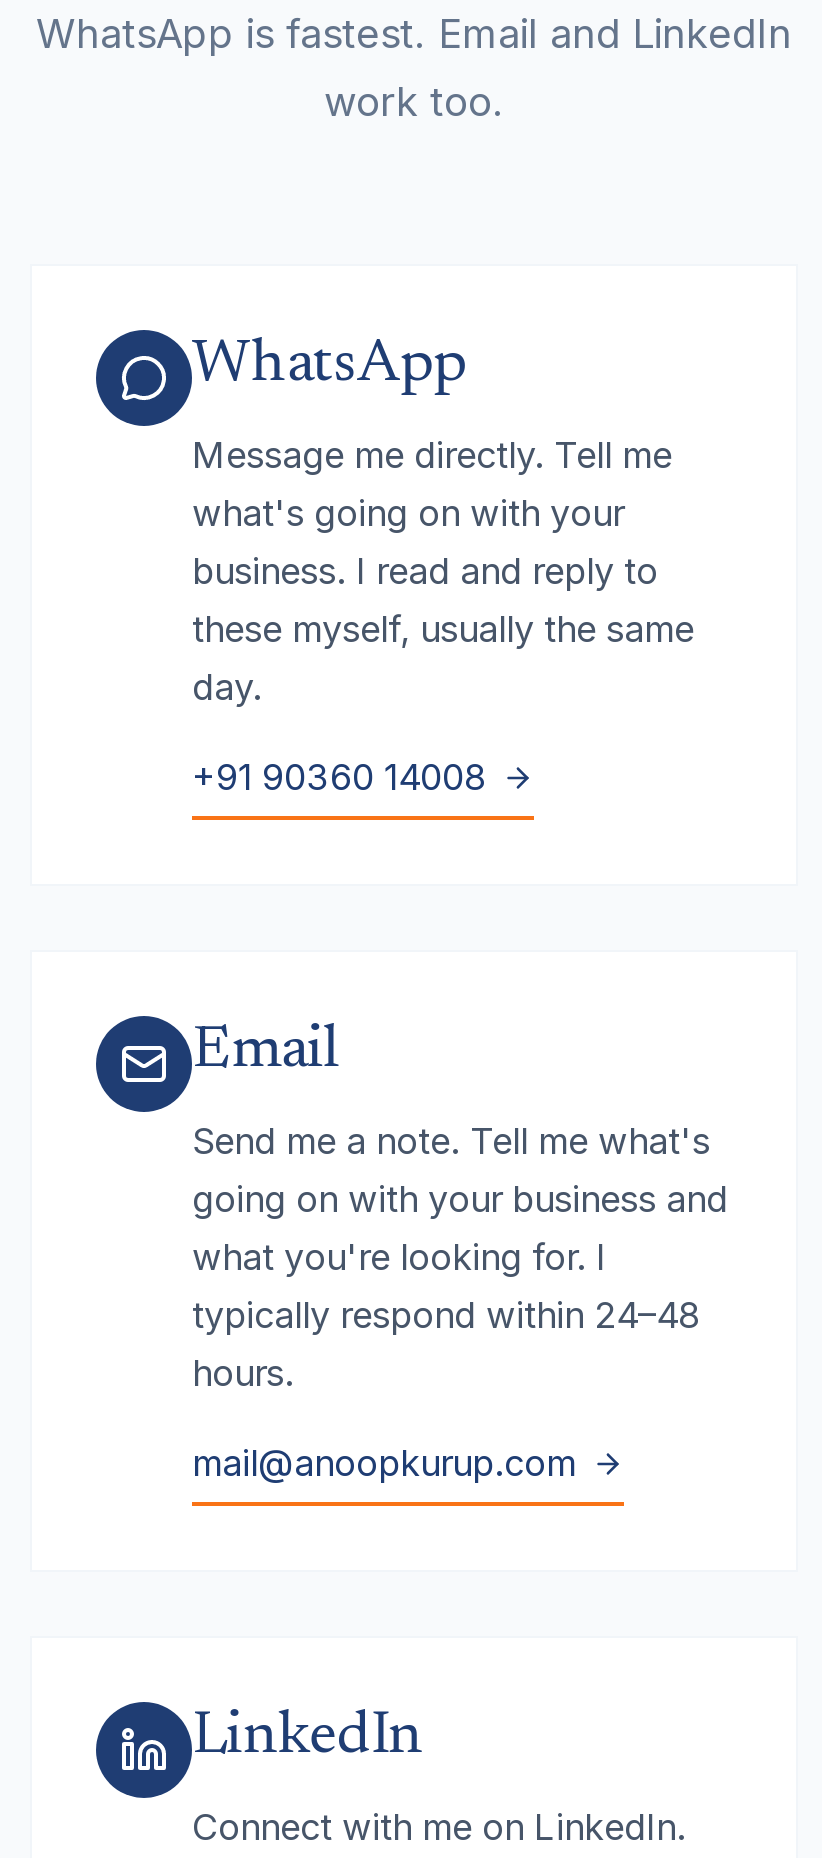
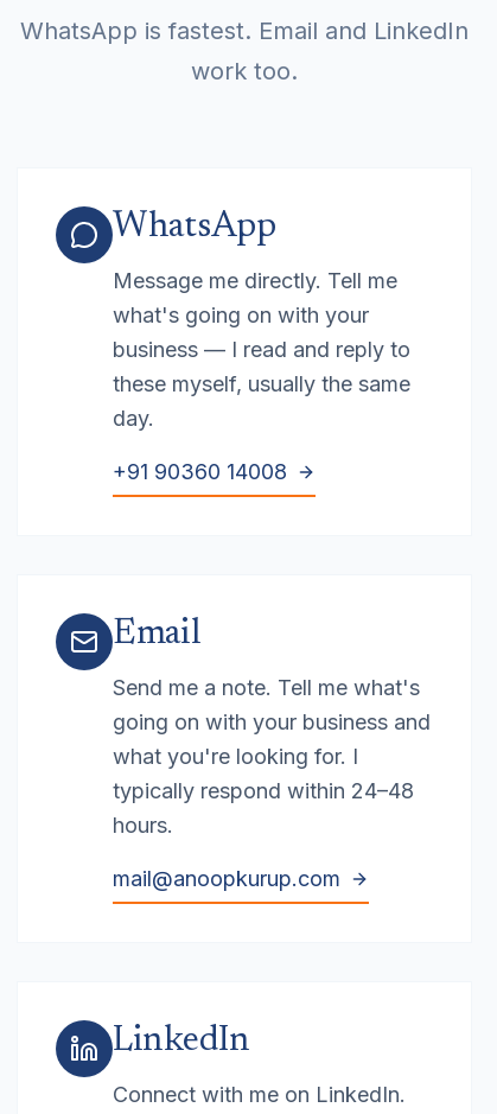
- business. I read and reply to
+ business — I read and reply to
